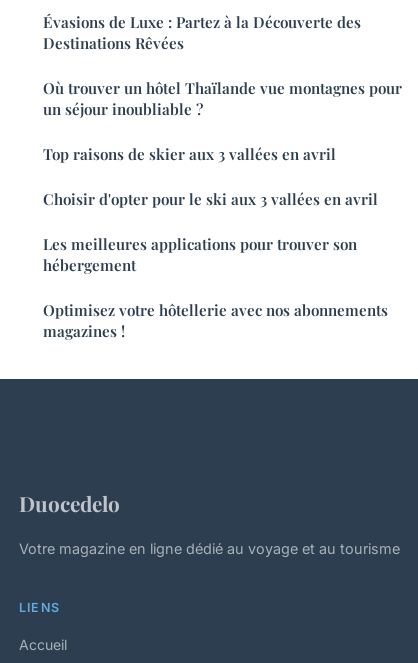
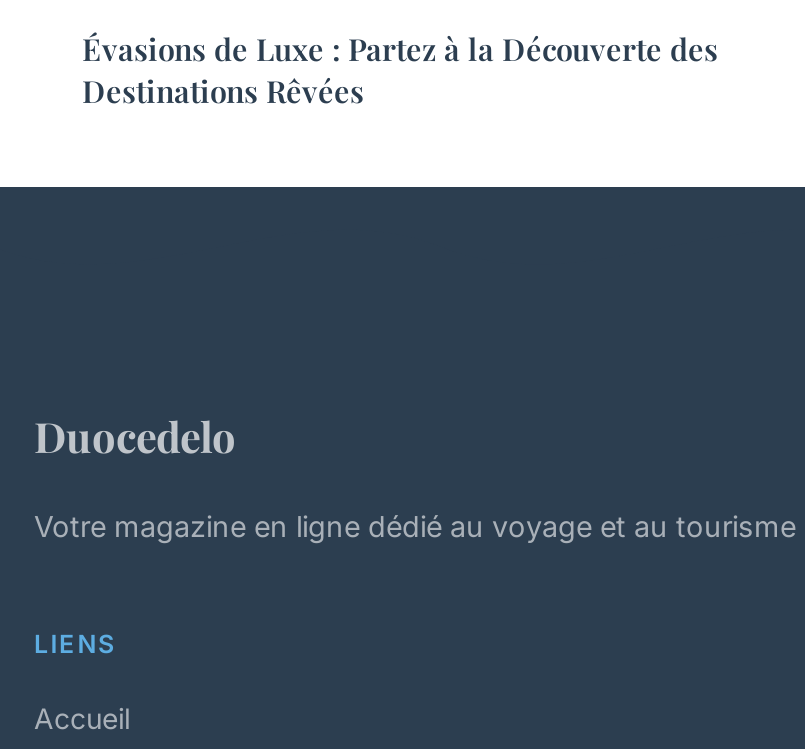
- Où trouver un hôtel Thaïlande vue montagnes pour
- un séjour inoubliable ?
- Top raisons de skier aux 3 vallées en avril
- Choisir d'opter pour le ski aux 3 vallées en avril
- Les meilleures applications pour trouver son
- hébergement
- Optimisez votre hôtellerie avec nos abonnements
- magazines !
